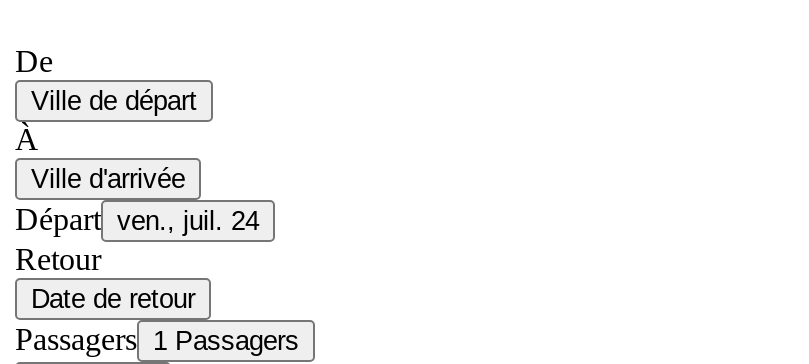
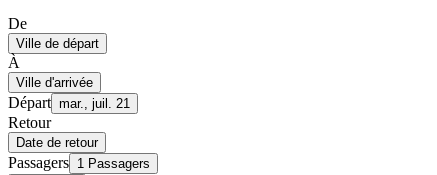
- Départ ven., juil. 24
+ Départ mar., juil. 21
